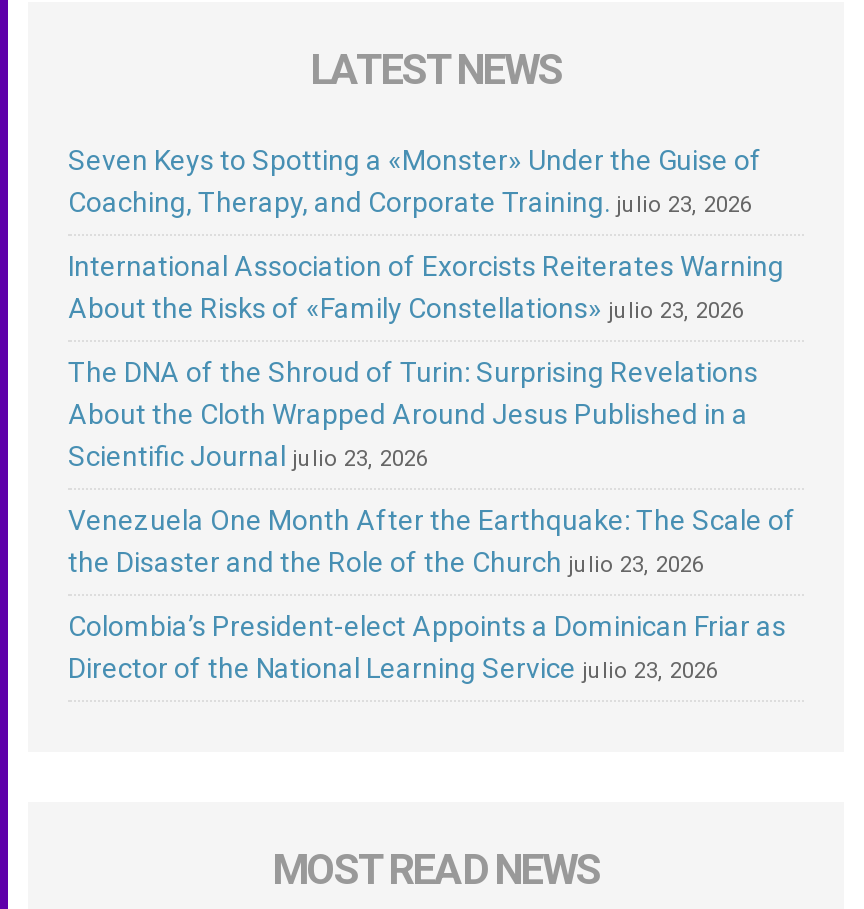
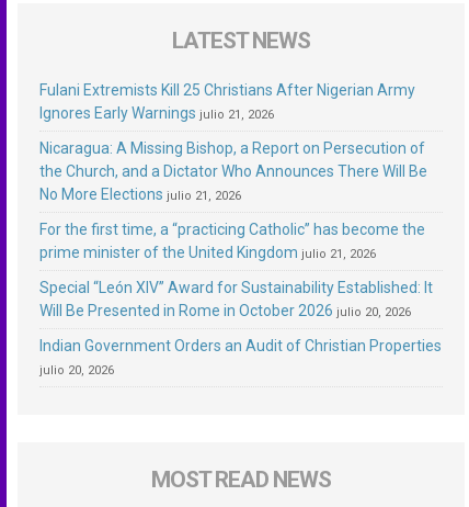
- Seven Keys to Spotting a «Monster» Under the Guise of
- Coaching, Therapy, and Corporate Training. julio 23, 2026
- International Association of Exorcists Reiterates Warning
- About the Risks of «Family Constellations» julio 23, 2026
- The DNA of the Shroud of Turin: Surprising Revelations
- About the Cloth Wrapped Around Jesus Published in a
- Scientific Journal julio 23, 2026
- Venezuela One Month After the Earthquake: The Scale of
- the Disaster and the Role of the Church julio 23, 2026
- Colombia’s President-elect Appoints a Dominican Friar as
- Director of the National Learning Service julio 23, 2026
+ Fulani Extremists Kill 25 Christians After Nigerian Army
+ Ignores Early Warnings julio 21, 2026
+ Nicaragua: A Missing Bishop, a Report on Persecution of
+ the Church, and a Dictator Who Announces There Will Be
+ No More Elections julio 21, 2026
+ For the first time, a “practicing Catholic” has become the
+ prime minister of the United Kingdom julio 21, 2026
+ Special “León XIV” Award for Sustainability Established: It
+ Will Be Presented in Rome in October 2026 julio 20, 2026
+ Indian Government Orders an Audit of Christian Properties
+ julio 20, 2026
